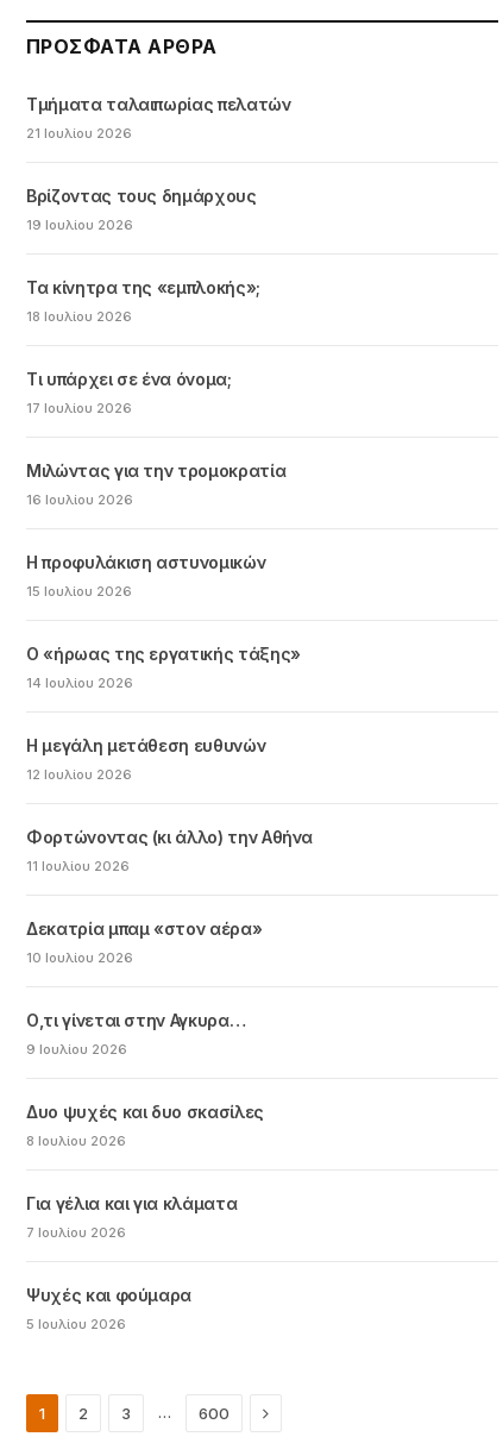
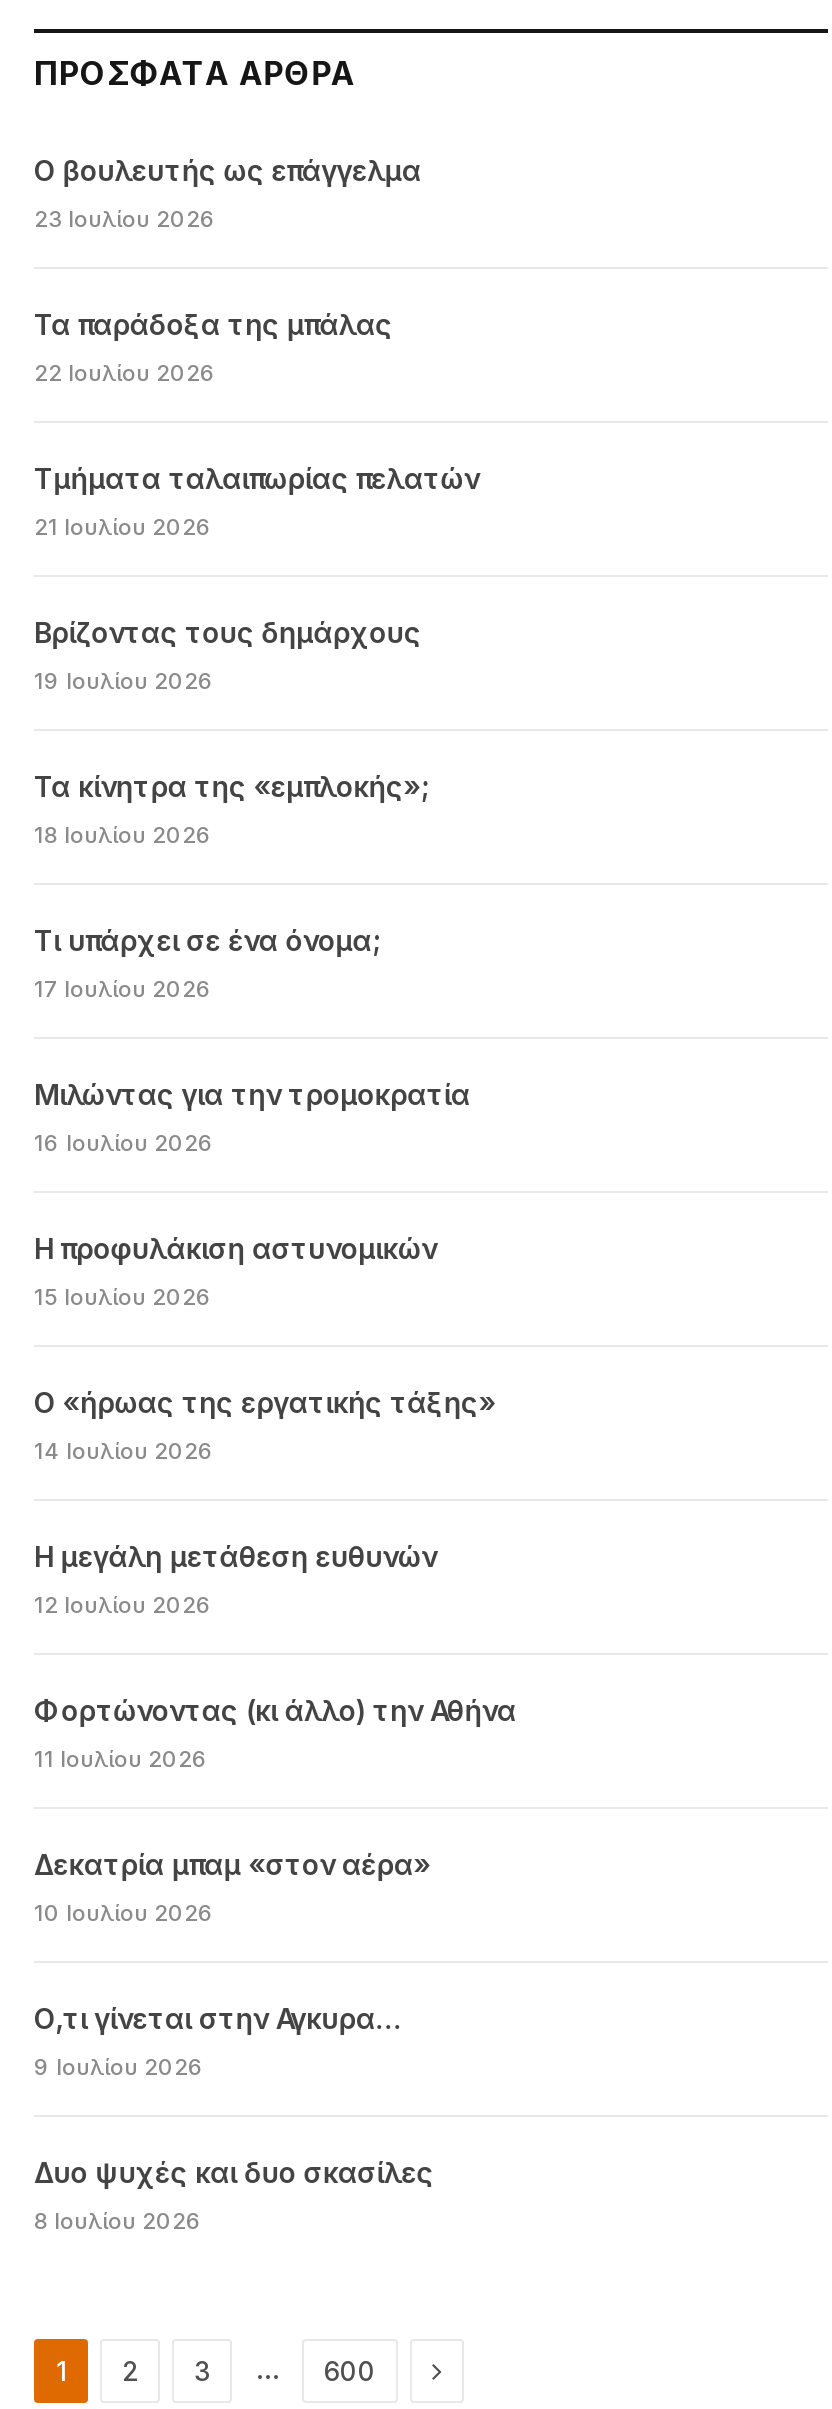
+ Ο βουλευτής ως επάγγελμα
+ 23 Ιουλίου 2026
+ Τα παράδοξα της μπάλας
+ 22 Ιουλίου 2026

moved down: Τμήματα ταλαιπωρίας πελατών | 21 Ιουλίου 2026 | Βρίζοντας τους δημάρχους | ... | Δυο ψυχές και δυο σκασίλες | 8 Ιουλίου 2026

- Για γέλια και για κλάματα
- 7 Ιουλίου 2026
- Ψυχές και φούμαρα
- 5 Ιουλίου 2026
